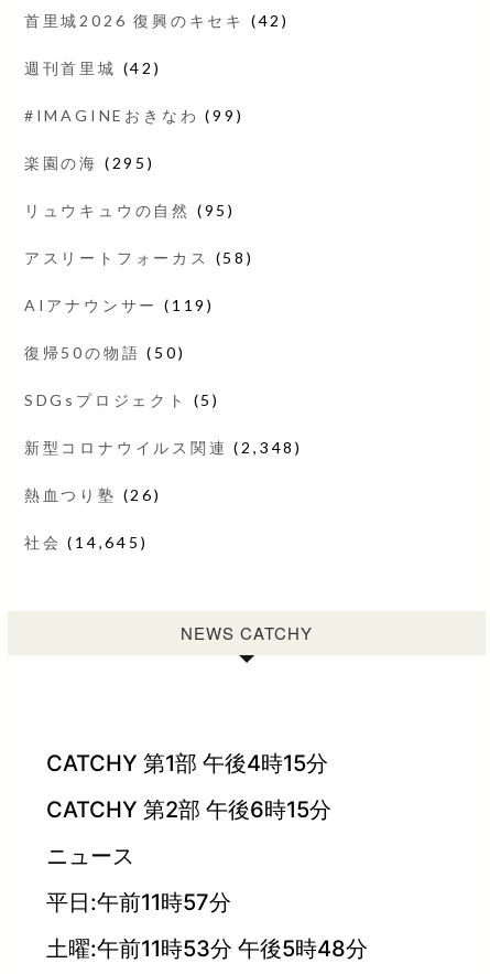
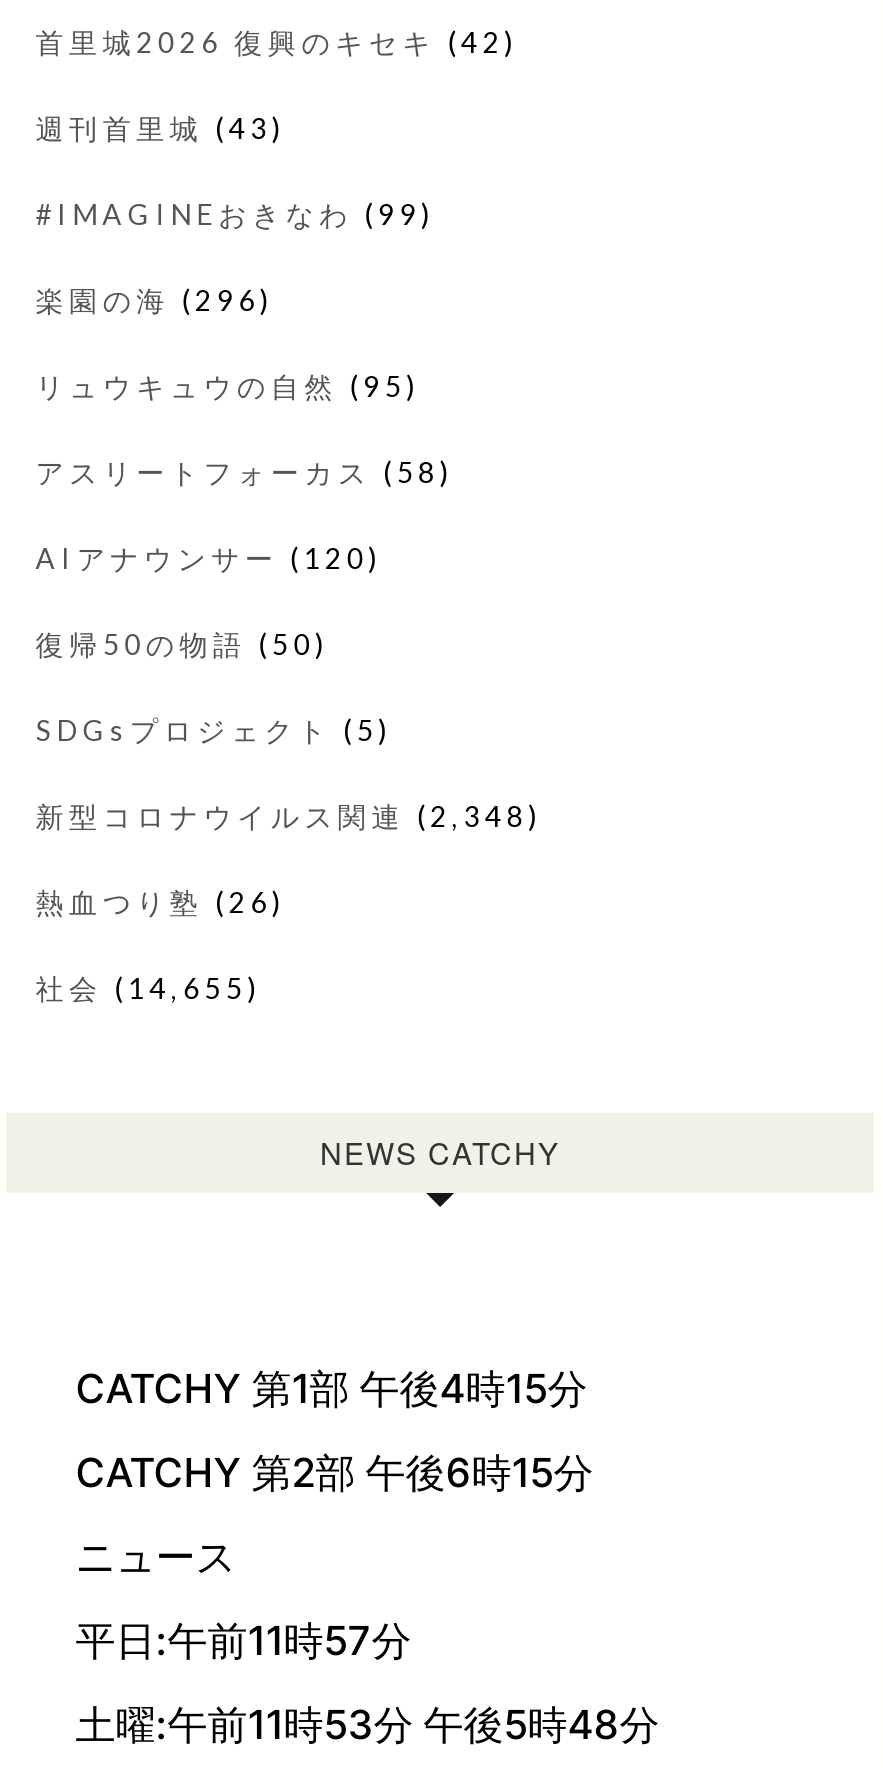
- 週刊首里城(42)
+ 週刊首里城(43)

- 楽園の海(295)
+ 楽園の海(296)

- AIアナウンサー(119)
+ AIアナウンサー(120)

- 社会(14,645)
+ 社会(14,655)
